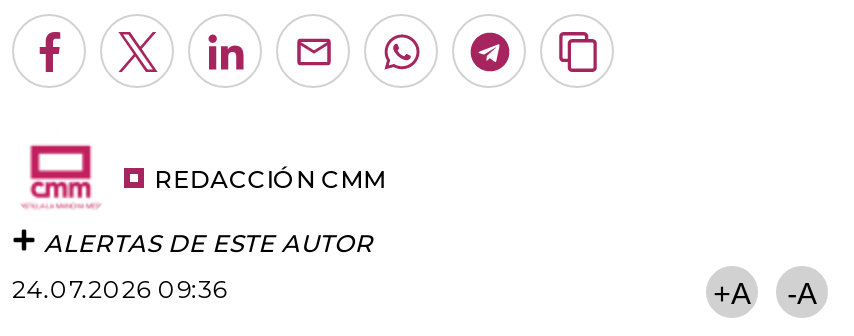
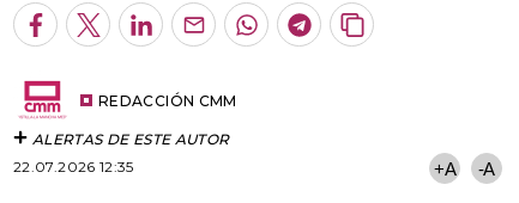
- 24.07.2026 09:36
+ 22.07.2026 12:35
